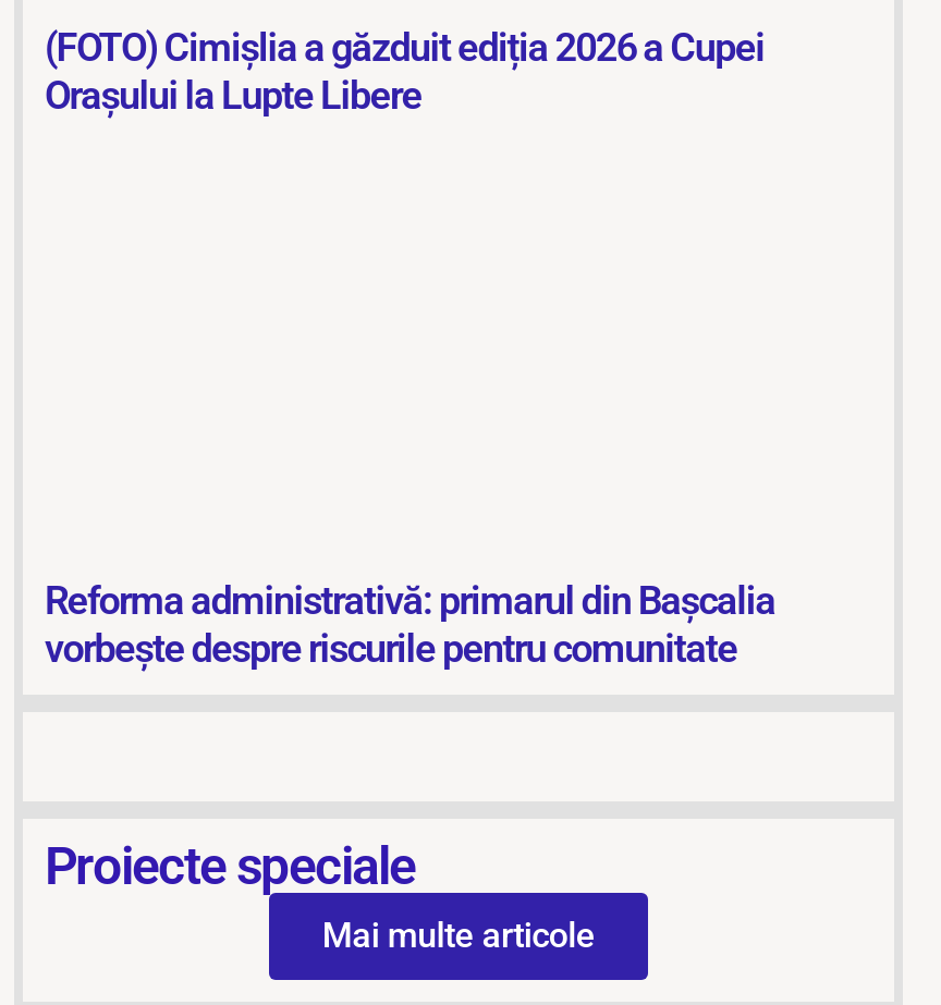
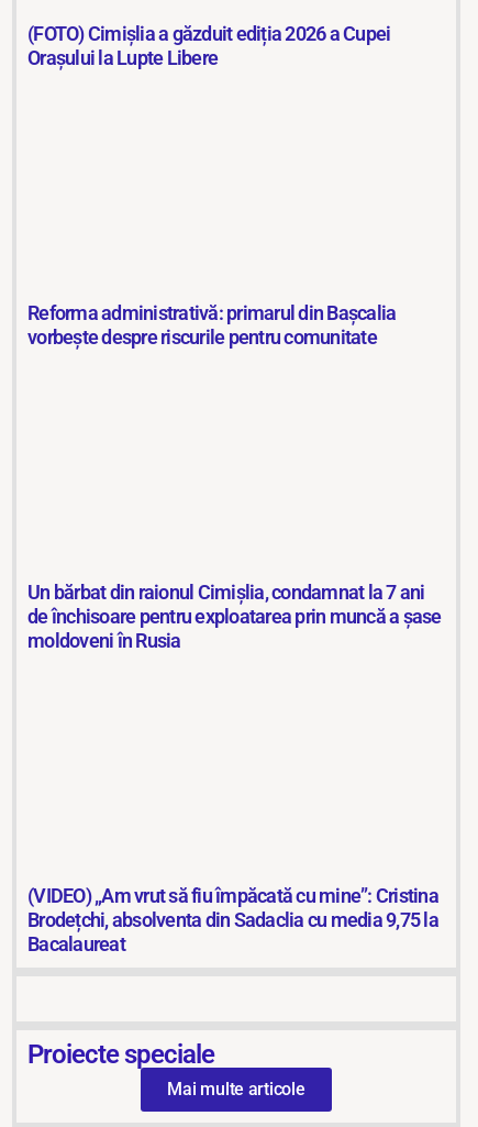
+ Un bărbat din raionul Cimișlia, condamnat la 7 ani
+ de închisoare pentru exploatarea prin muncă a șase
+ moldoveni în Rusia

+ (VIDEO) „Am vrut să fiu împăcată cu mine”: Cristina
+ Brodețchi, absolventa din Sadaclia cu media 9,75 la
+ Bacalaureat
